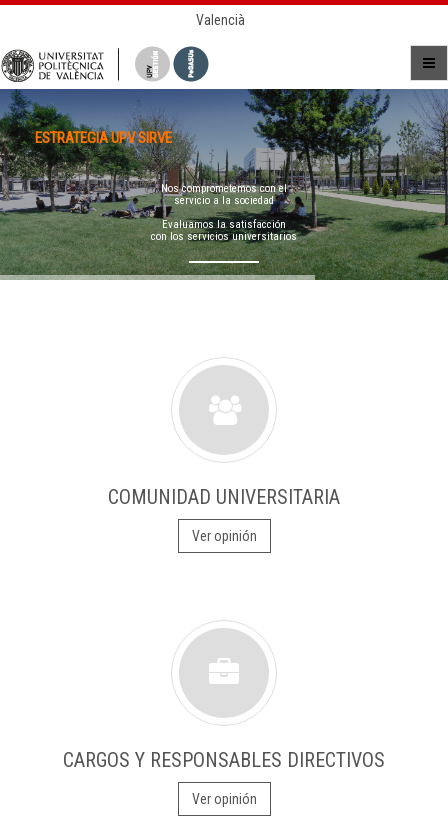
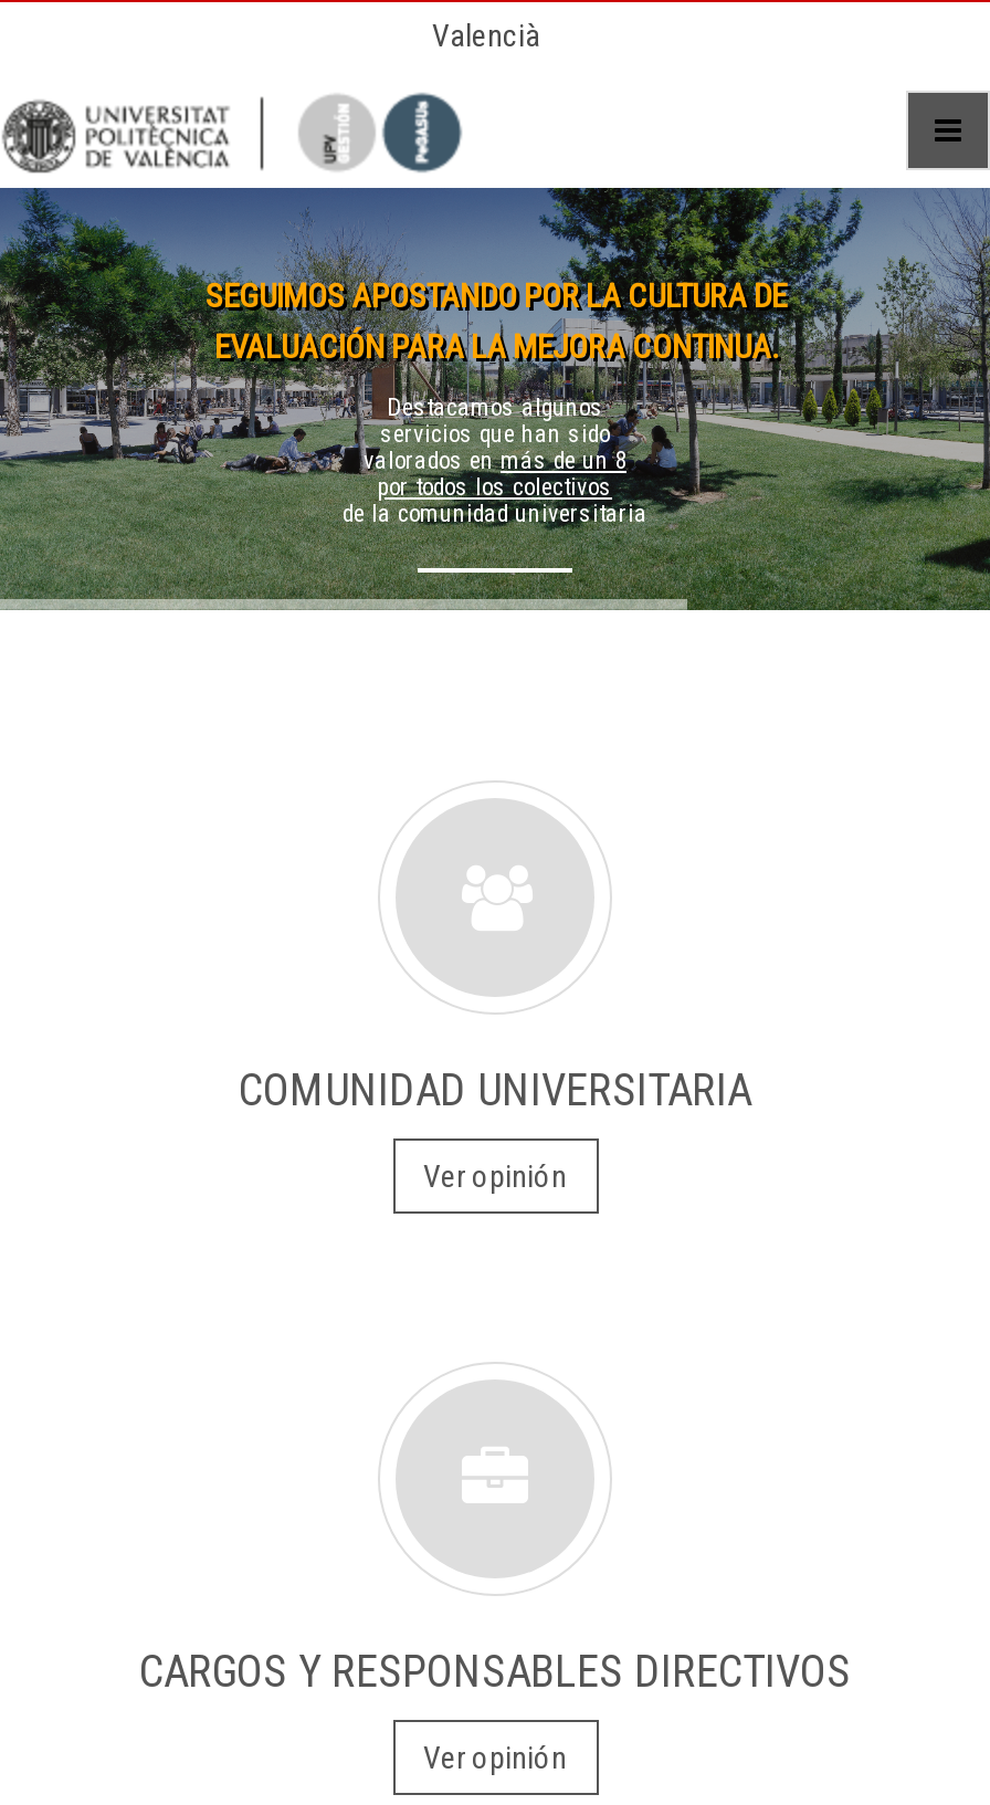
- ESTRATEGIA UPV SIRVE
- Nos comprometemos con el
- servicio a la sociedad
- Evaluamos la satisfacción
- con los servicios universitarios
+ SEGUIMOS APOSTANDO POR LA CULTURA DE
+ EVALUACIÓN PARA LA MEJORA CONTINUA.
+ Destacamos algunos
+ servicios que han sido
+ valorados en más de un 8
+ por todos los colectivos
+ de la comunidad universitaria
